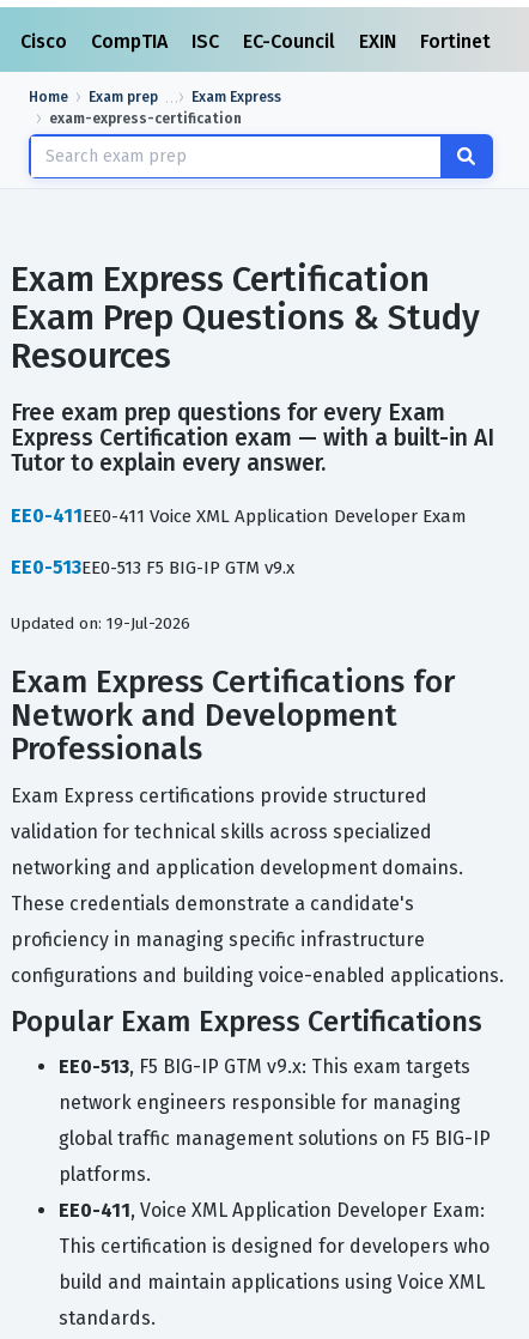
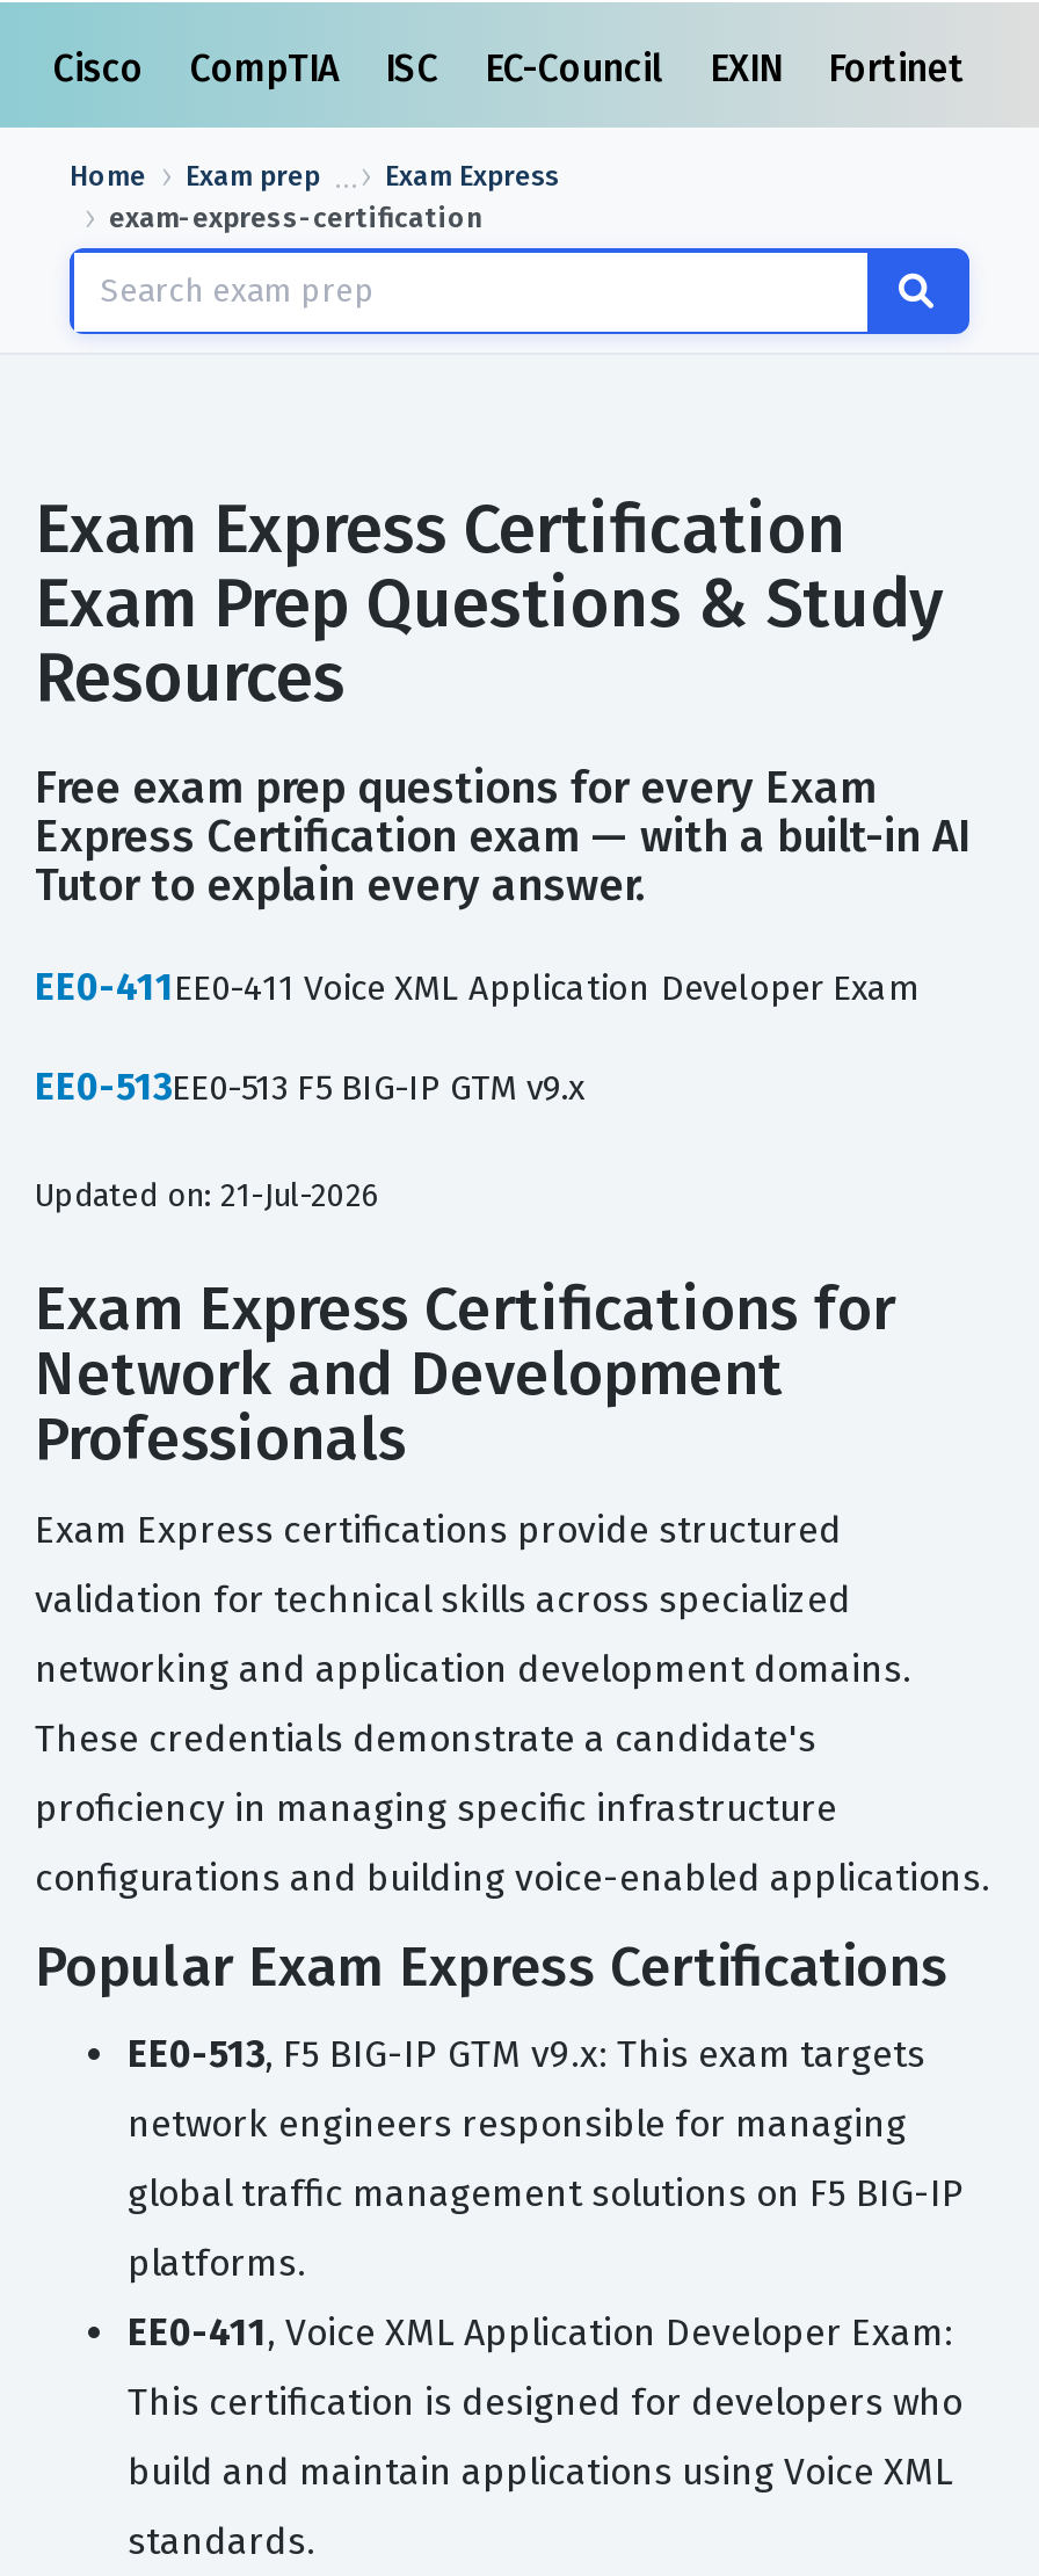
- Updated on: 19-Jul-2026
+ Updated on: 21-Jul-2026
